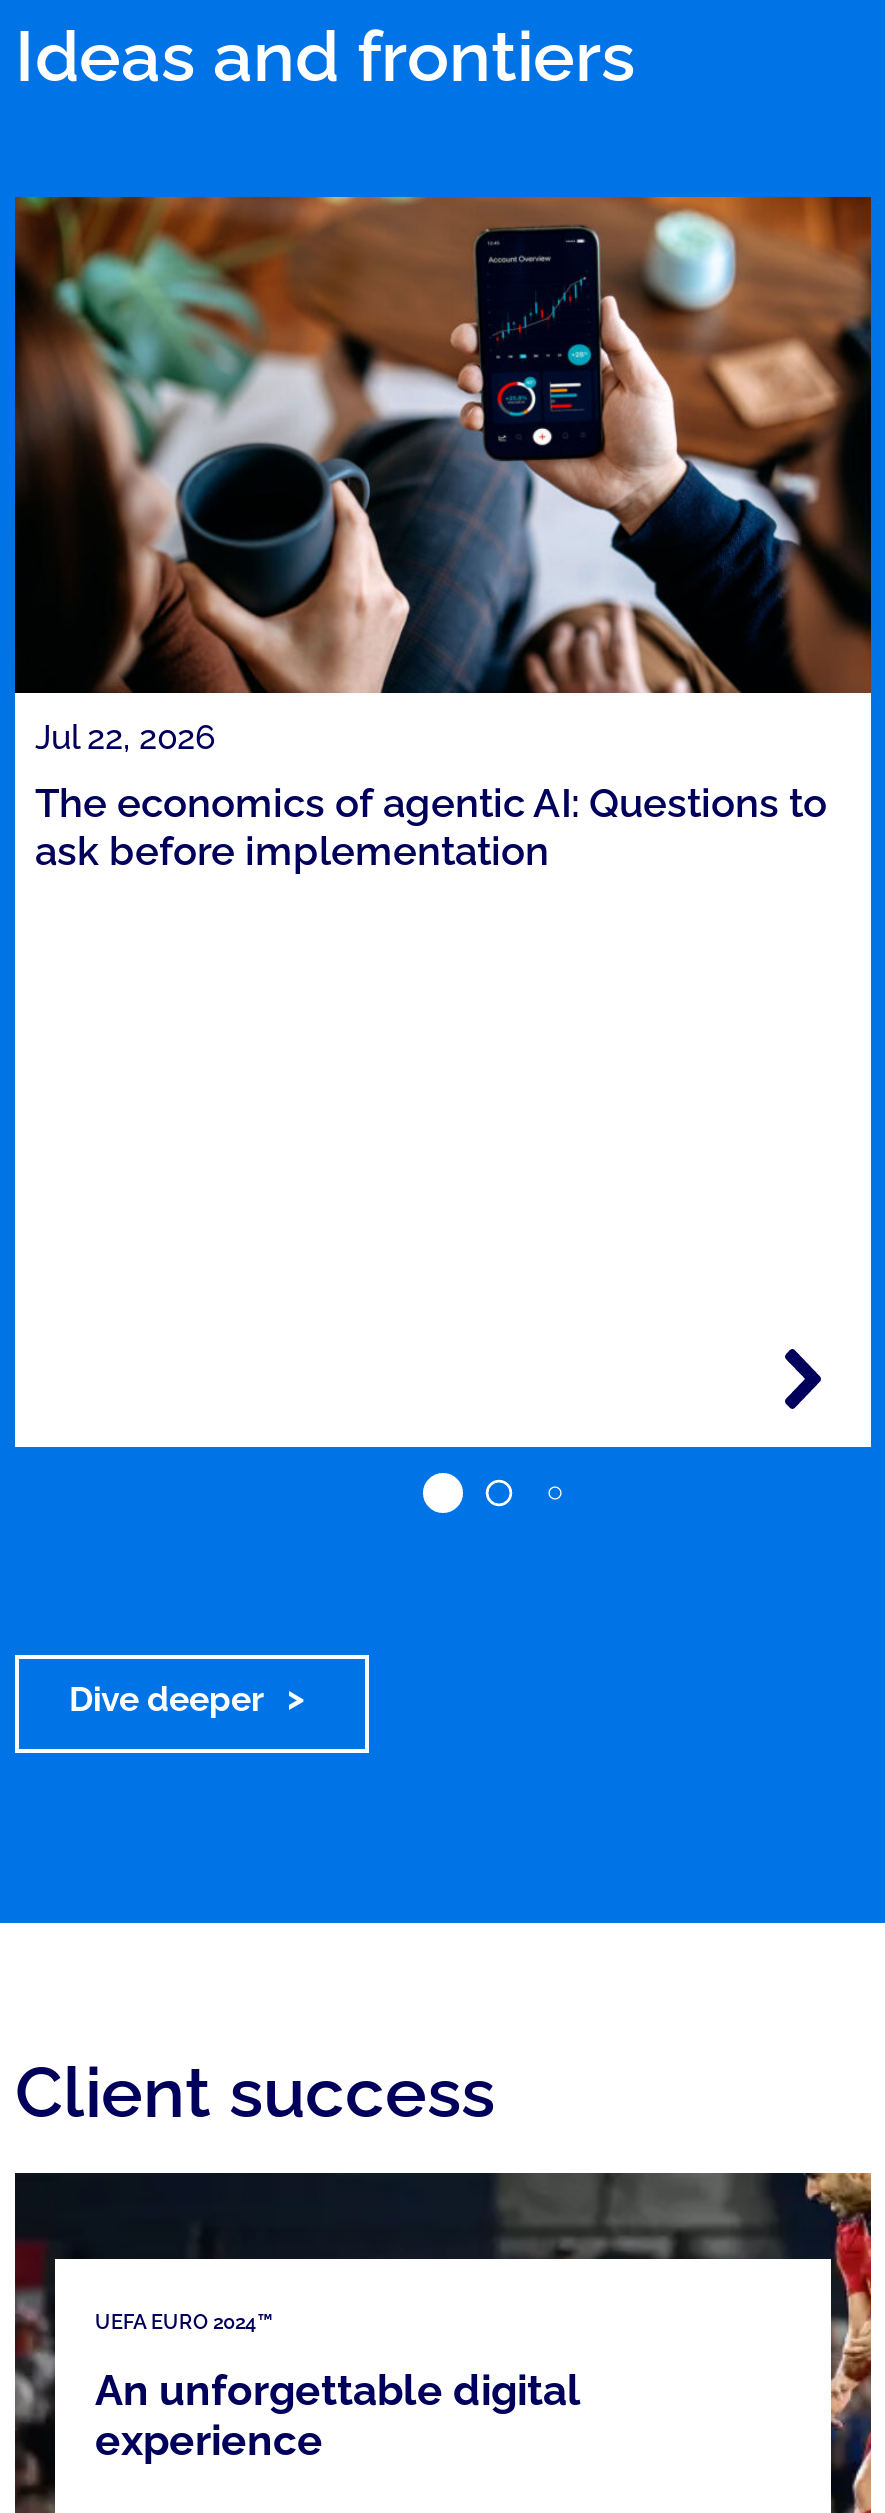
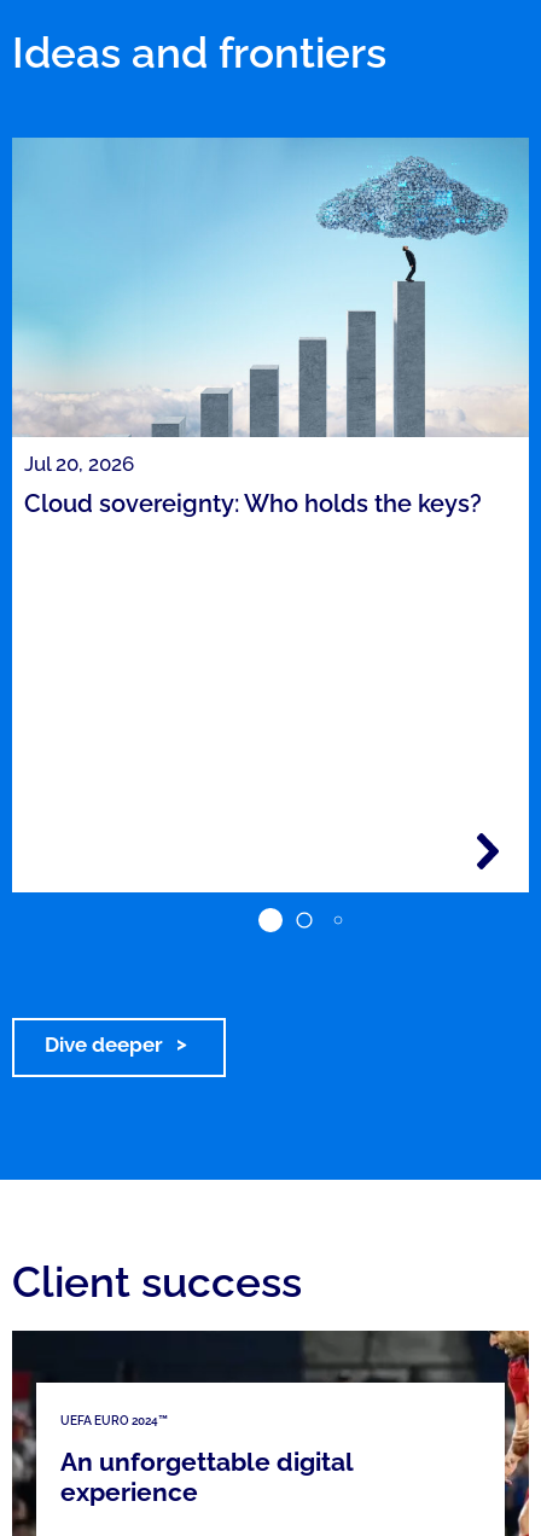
- [image]
- Jul 22, 2026
+ [image]
+ Jul 20, 2026

- The economics of agentic AI: Questions to
- ask before implementation
+ Cloud sovereignty: Who holds the keys?
